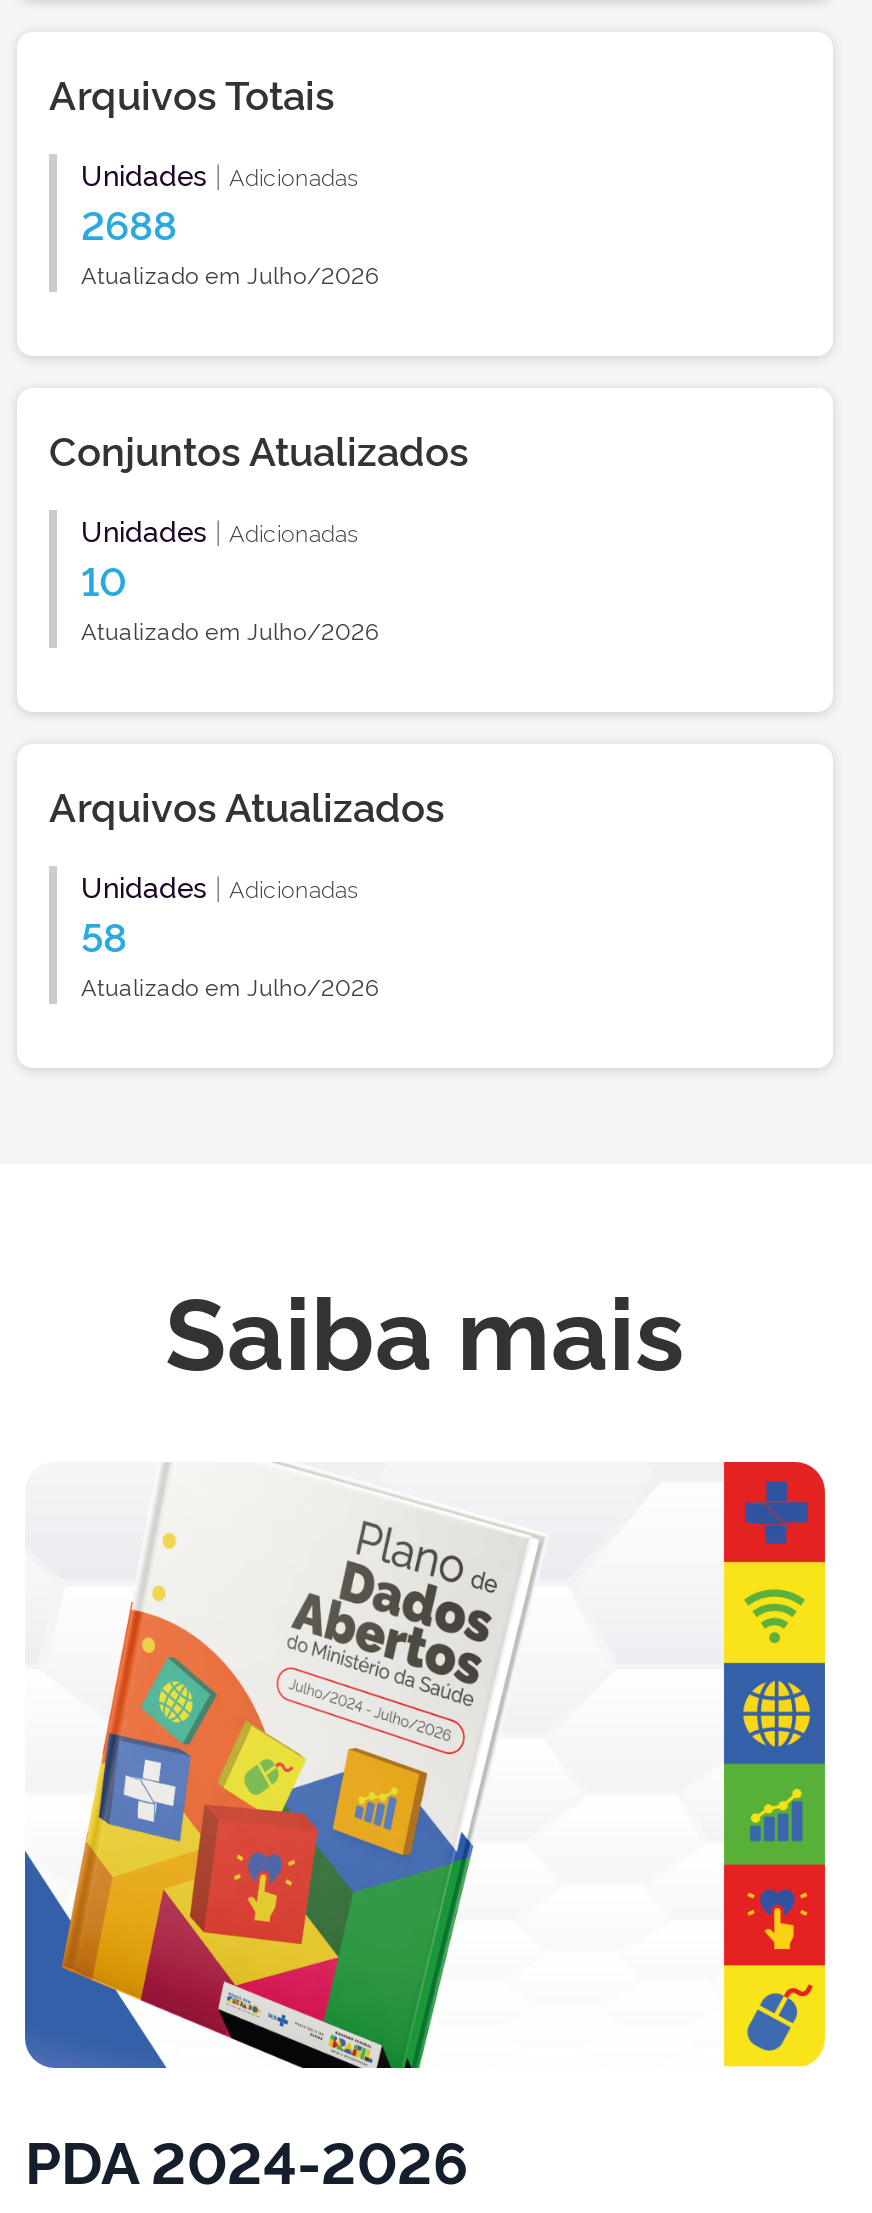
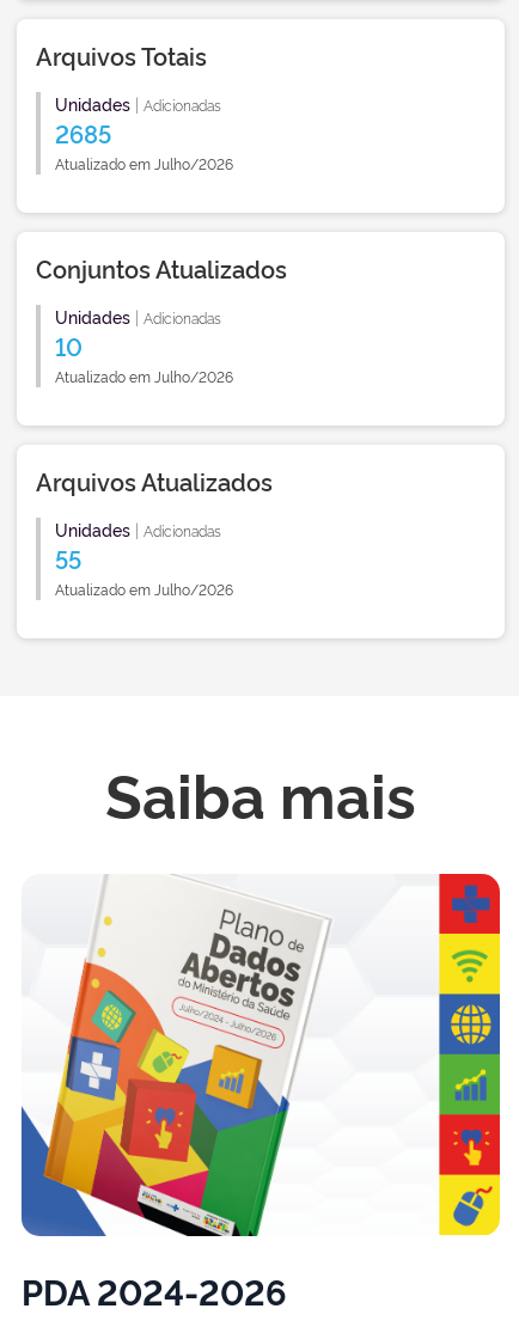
- 2688
+ 2685

- 58
+ 55
